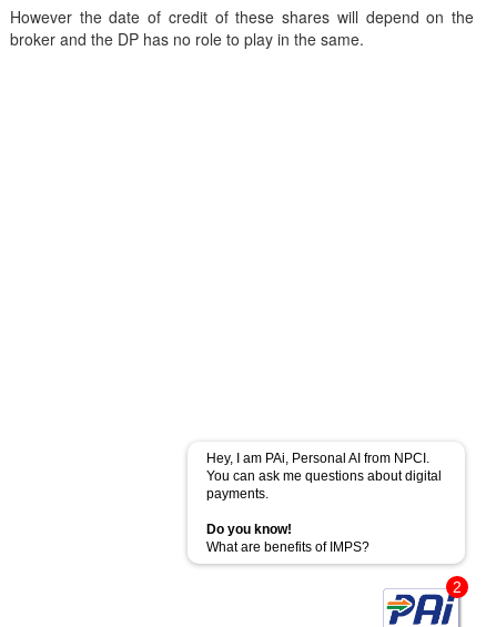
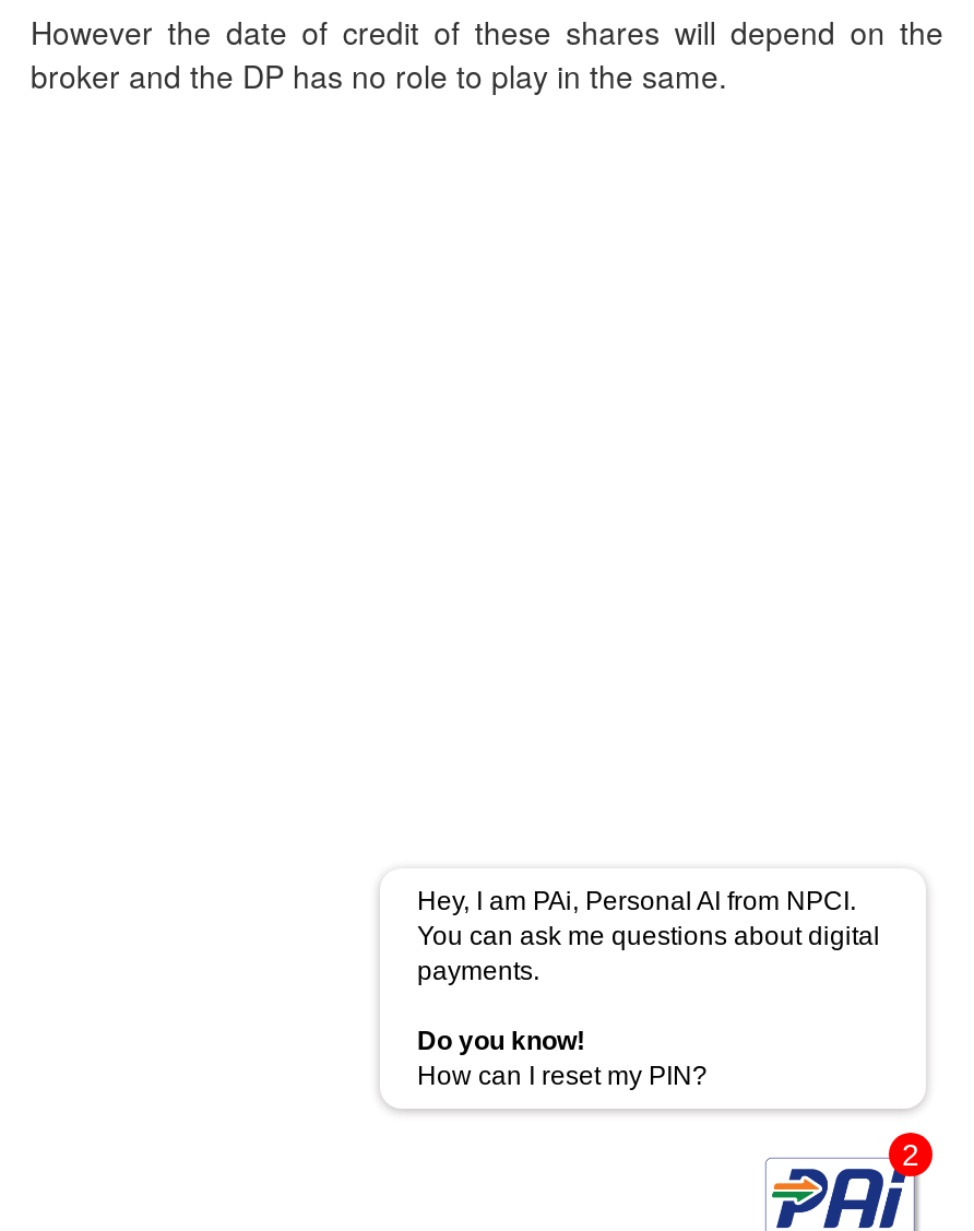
- What are benefits of IMPS?
+ How can I reset my PIN?
